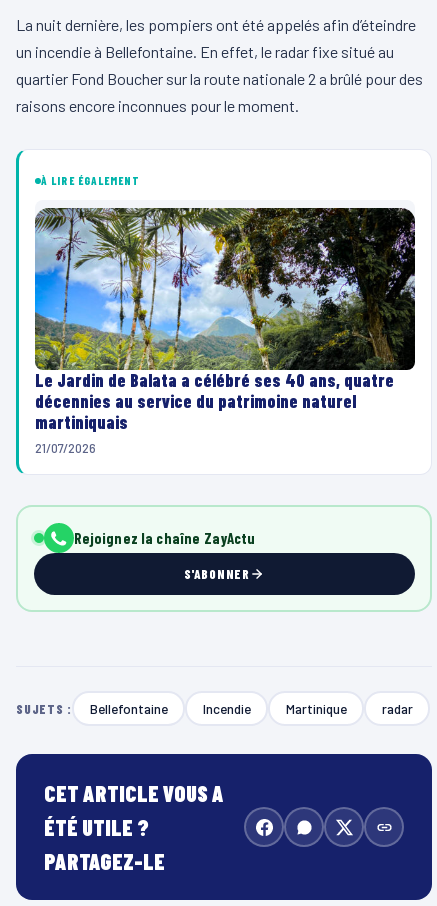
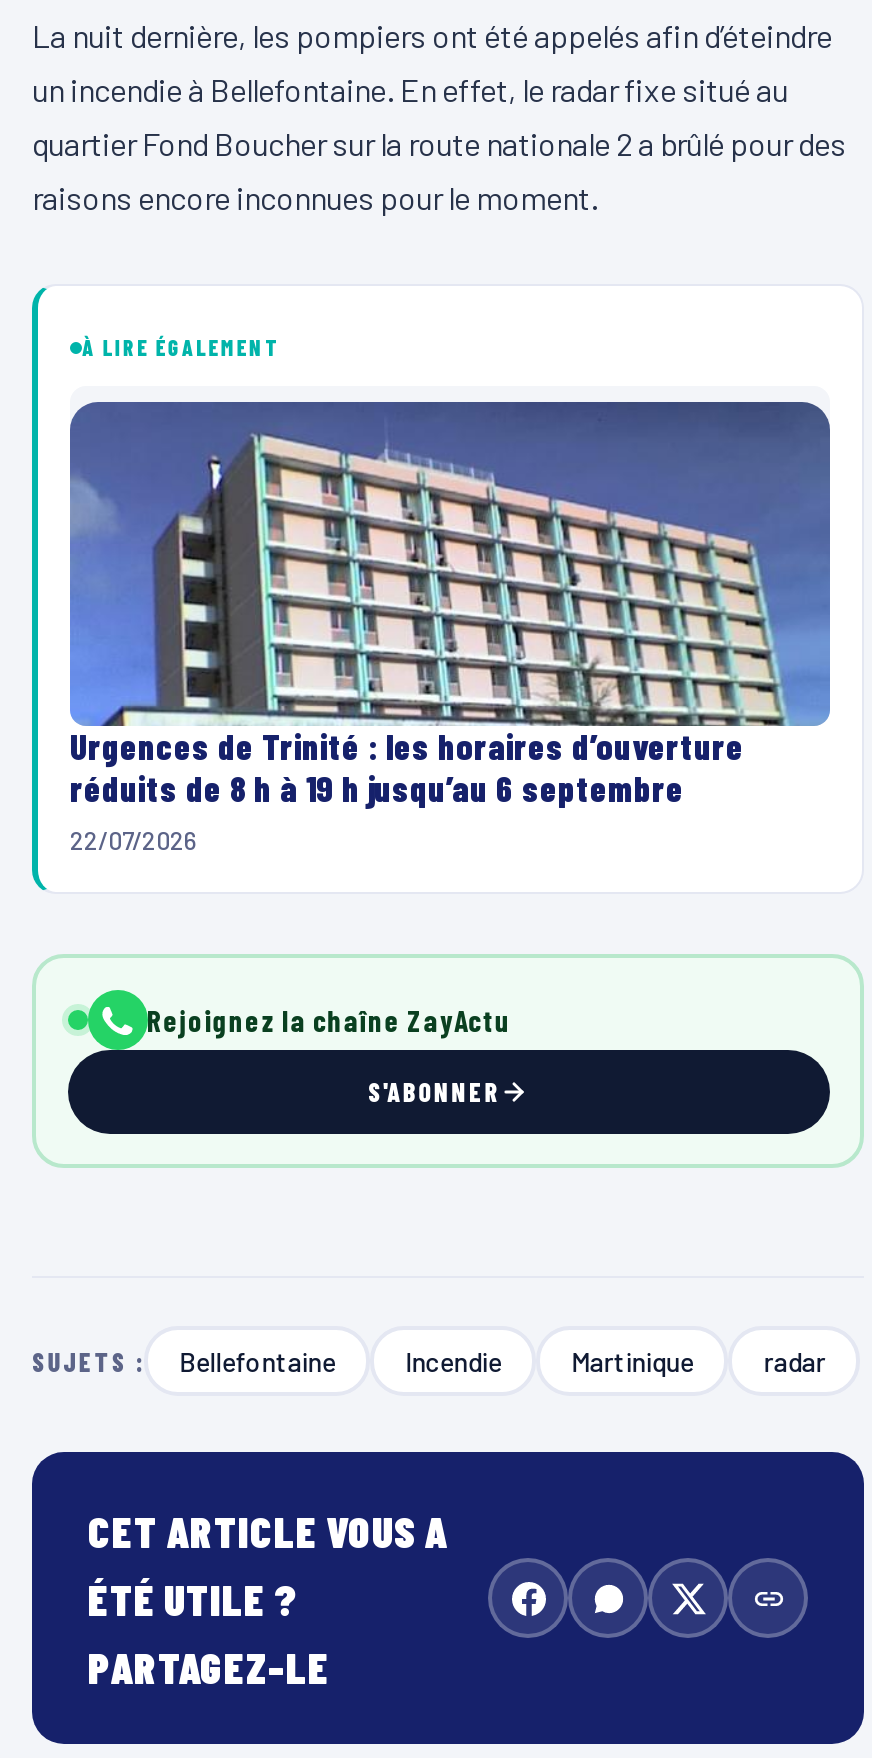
- [image]
- Le Jardin de Balata a célébré ses 40 ans, quatre
- décennies au service du patrimoine naturel
- martiniquais
- 21/07/2026
+ [image]
+ Urgences de Trinité : les horaires d’ouverture
+ réduits de 8 h à 19 h jusqu’au 6 septembre
+ 22/07/2026
